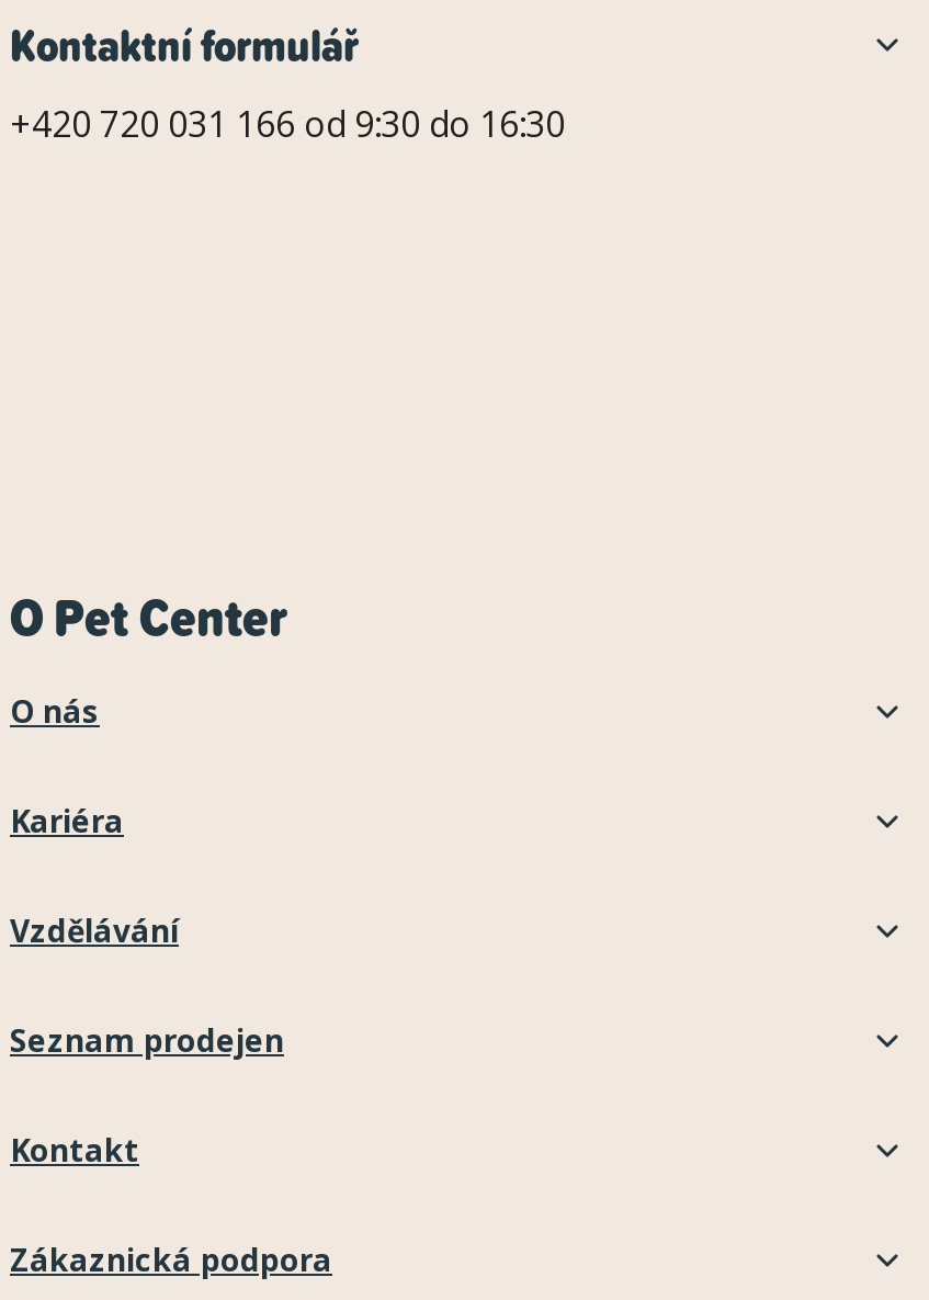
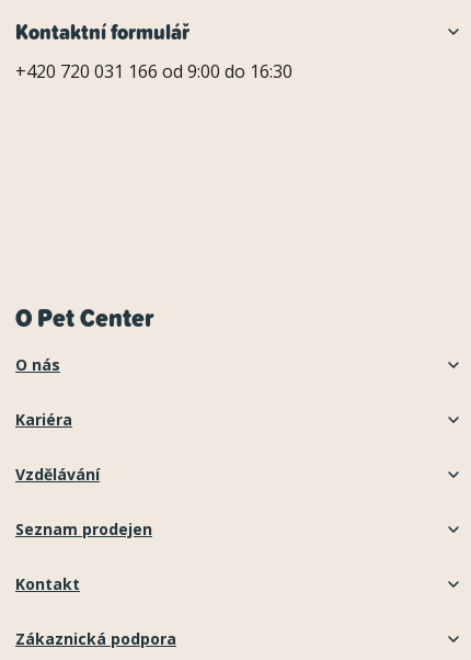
- +420 720 031 166 od 9:30 do 16:30
+ +420 720 031 166 od 9:00 do 16:30
